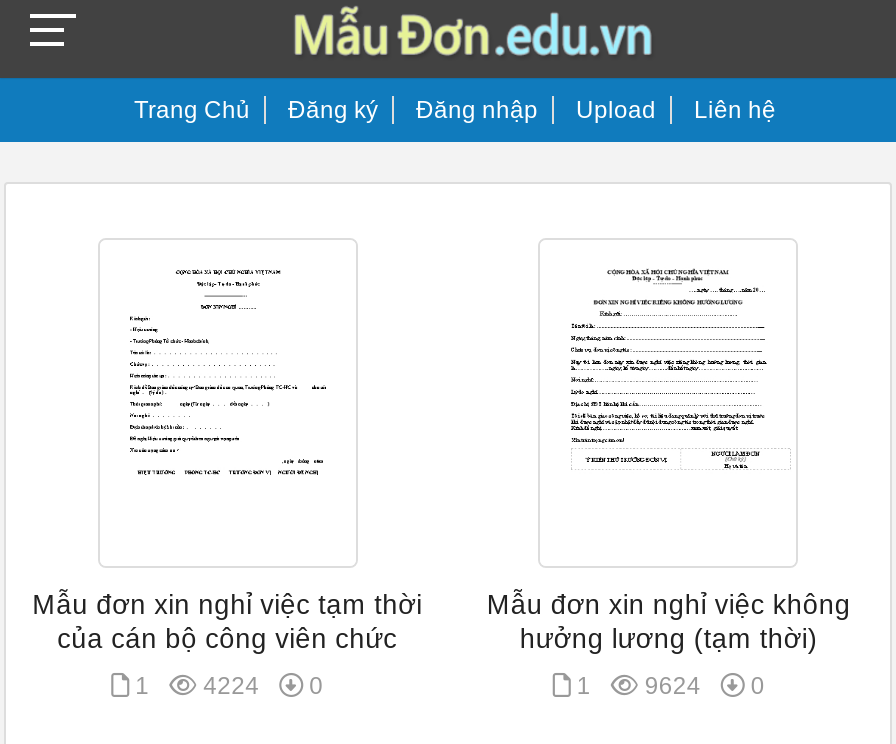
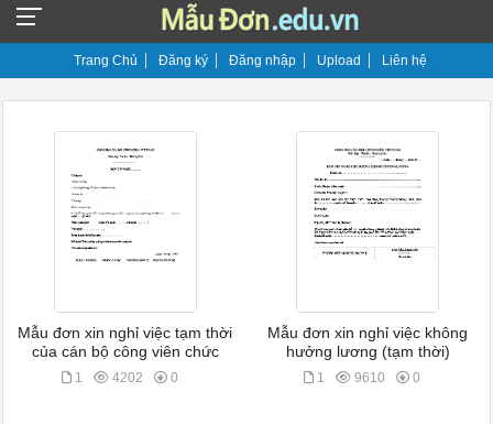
- 1 4224 0
+ 1 4202 0

- 1 9624 0
+ 1 9610 0
